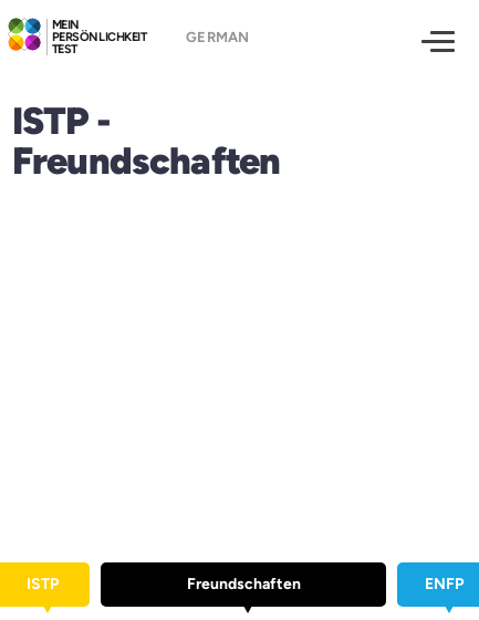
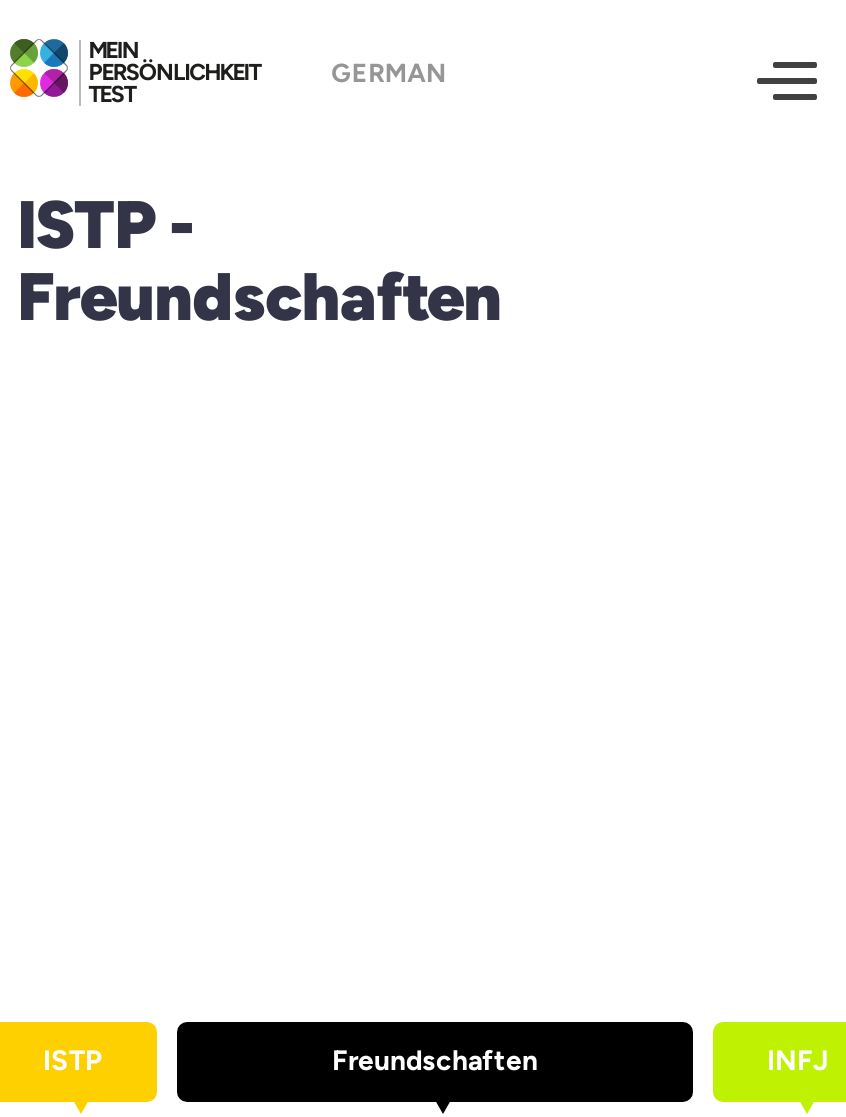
- ENFP
+ INFJ
